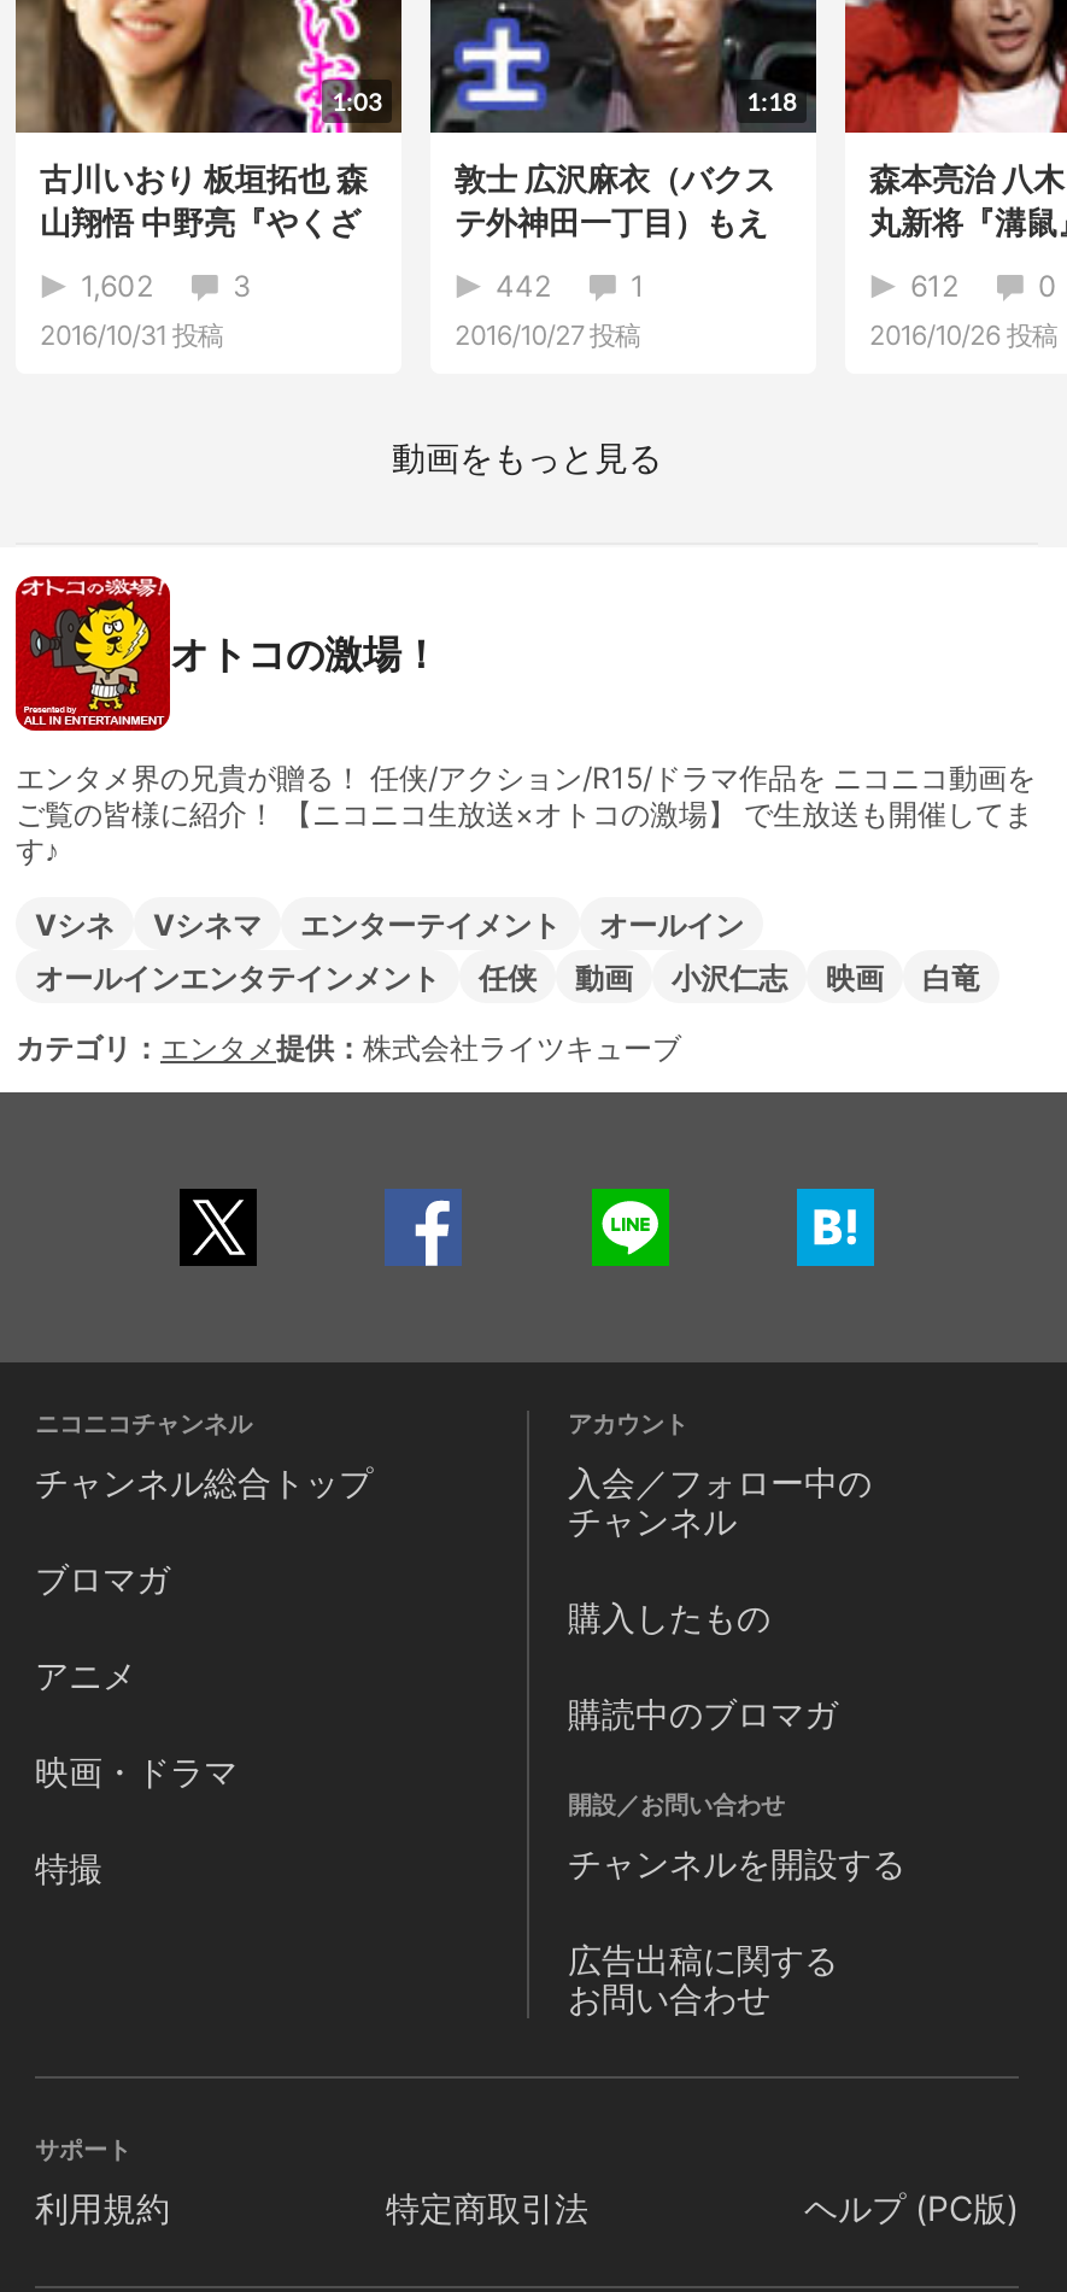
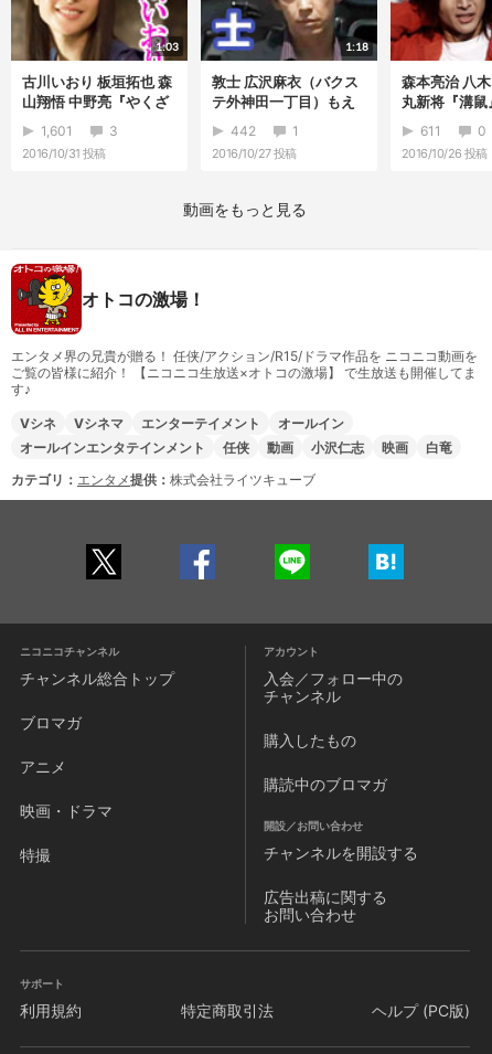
- 1,602
+ 1,601

- 612
+ 611
